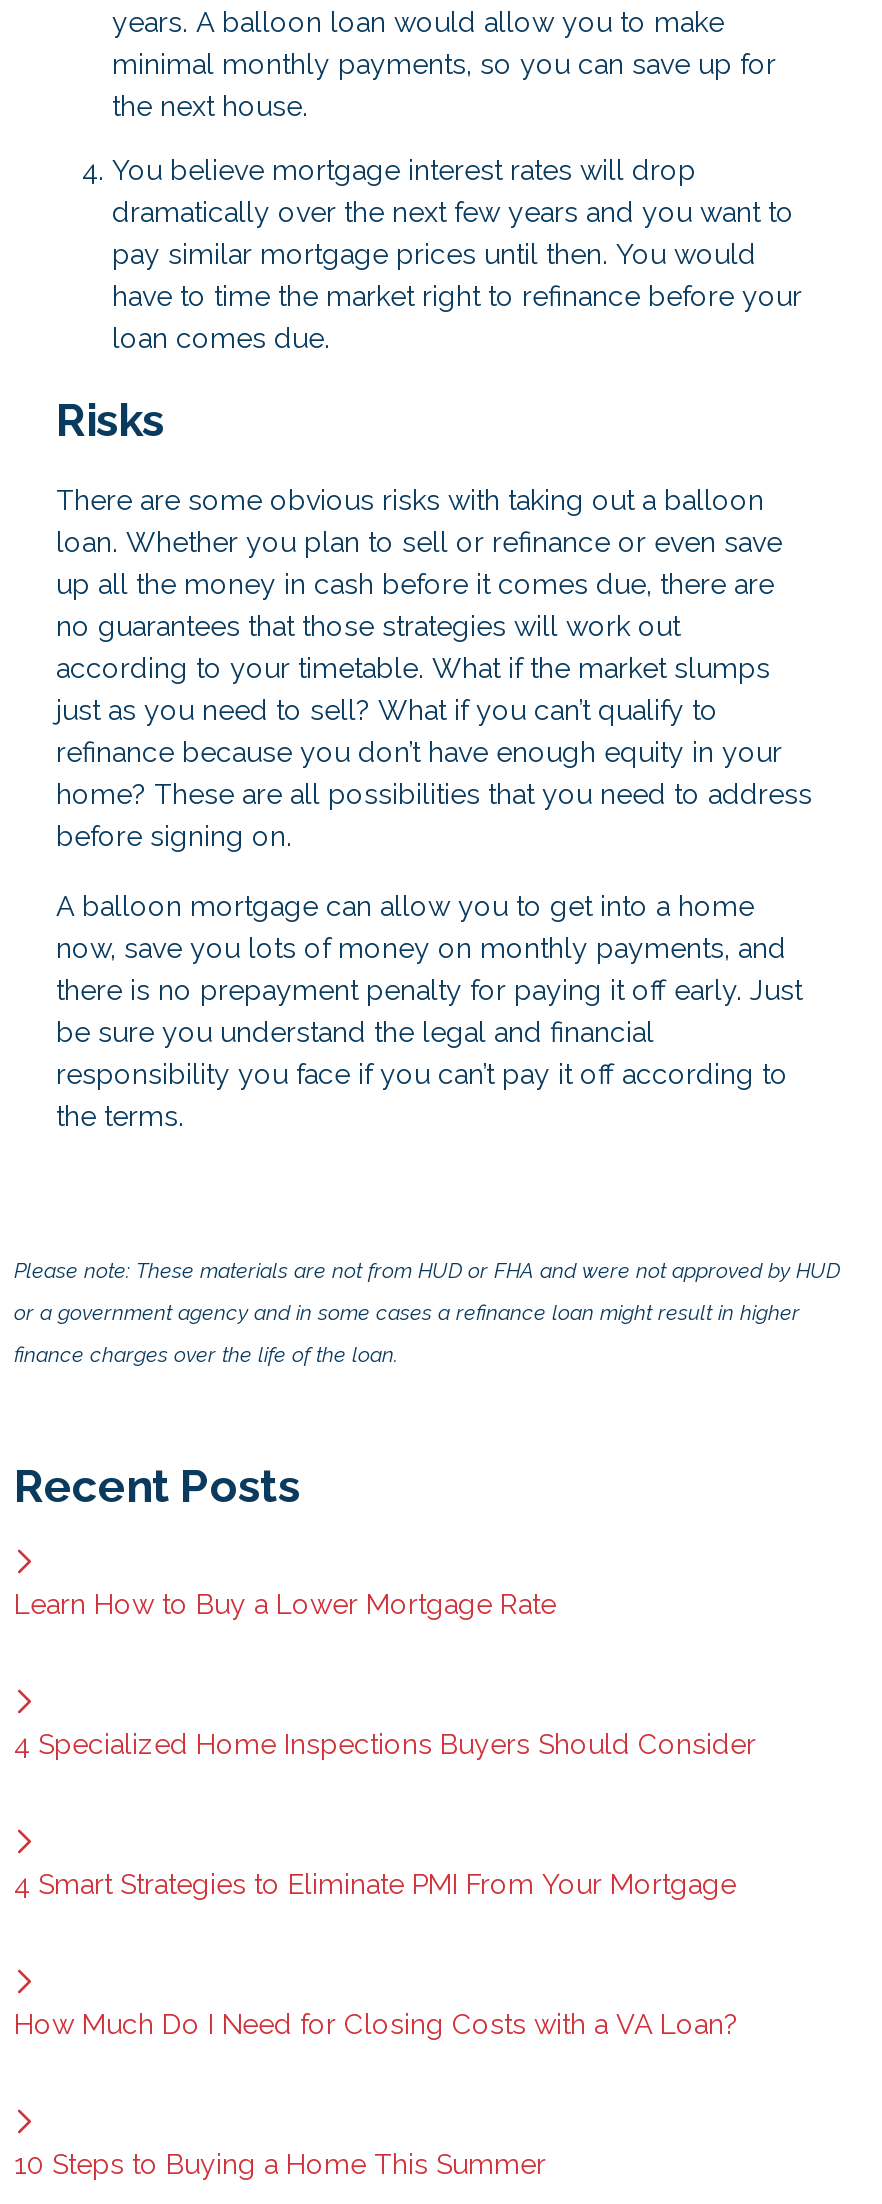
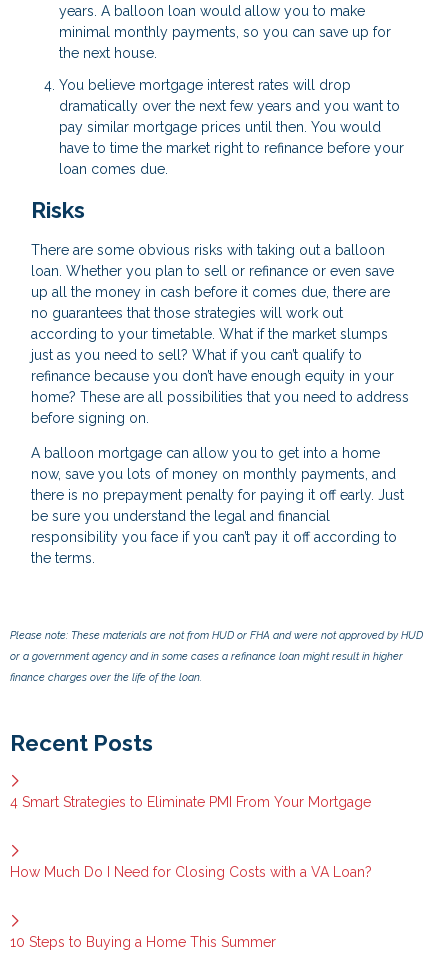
- Learn How to Buy a Lower Mortgage Rate

- 4 Specialized Home Inspections Buyers Should Consider
